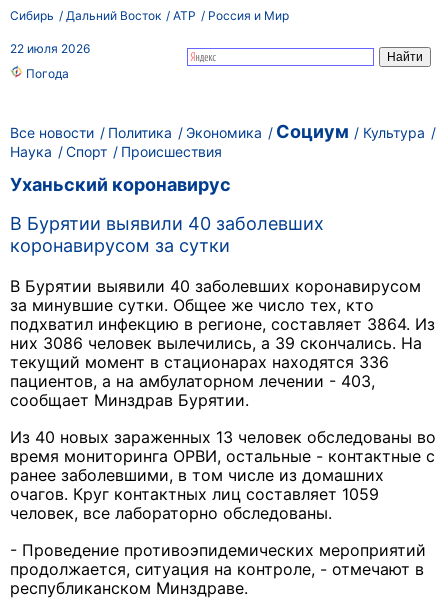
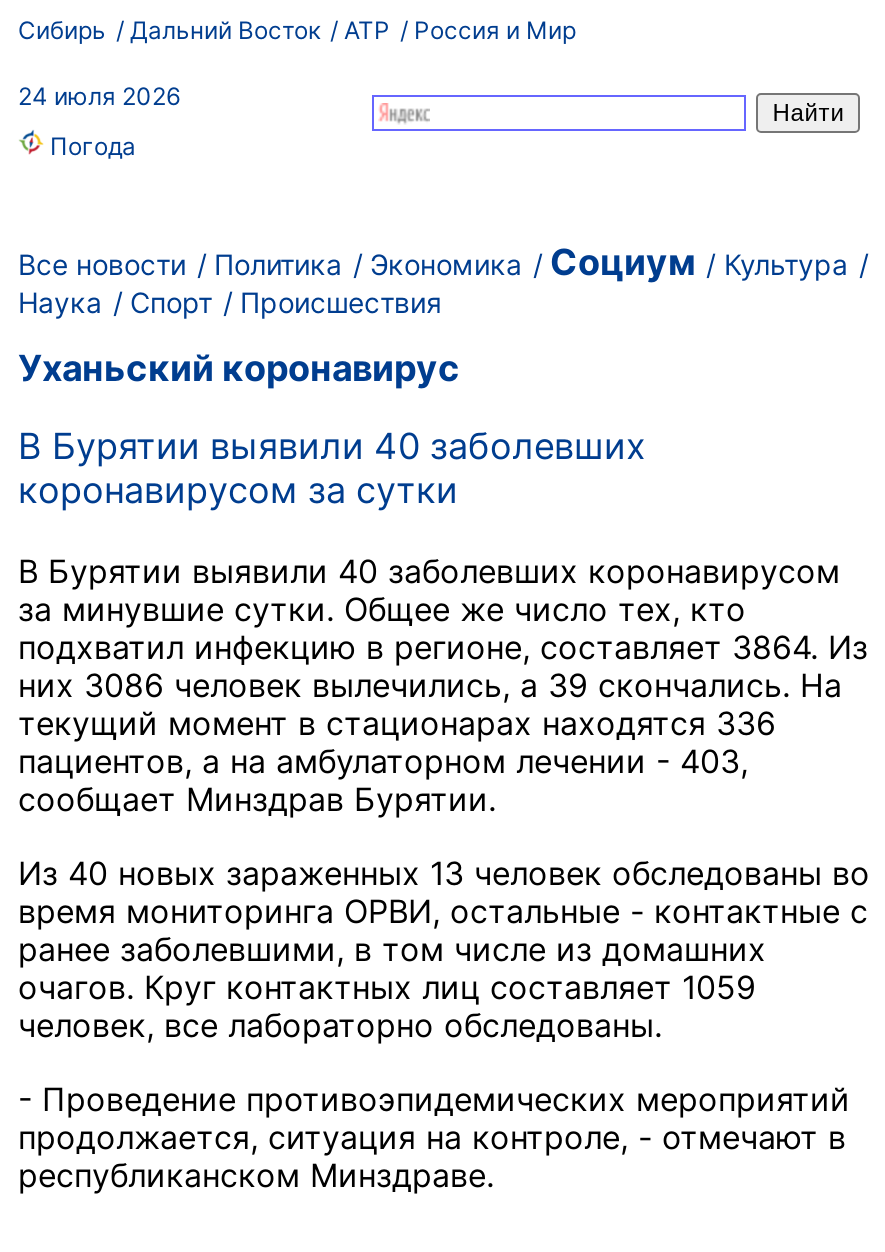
- 22 июля 2026
+ 24 июля 2026
